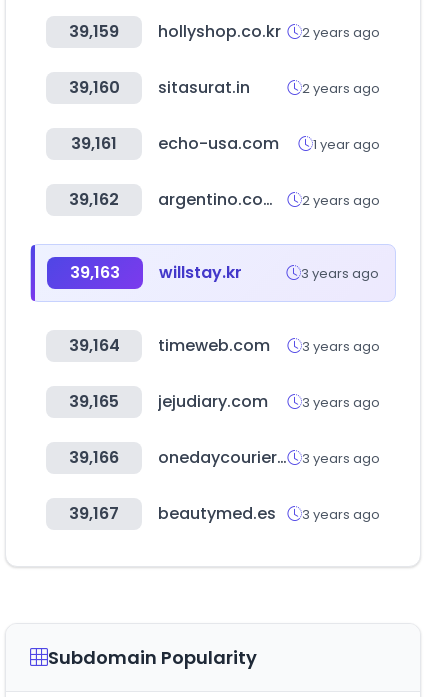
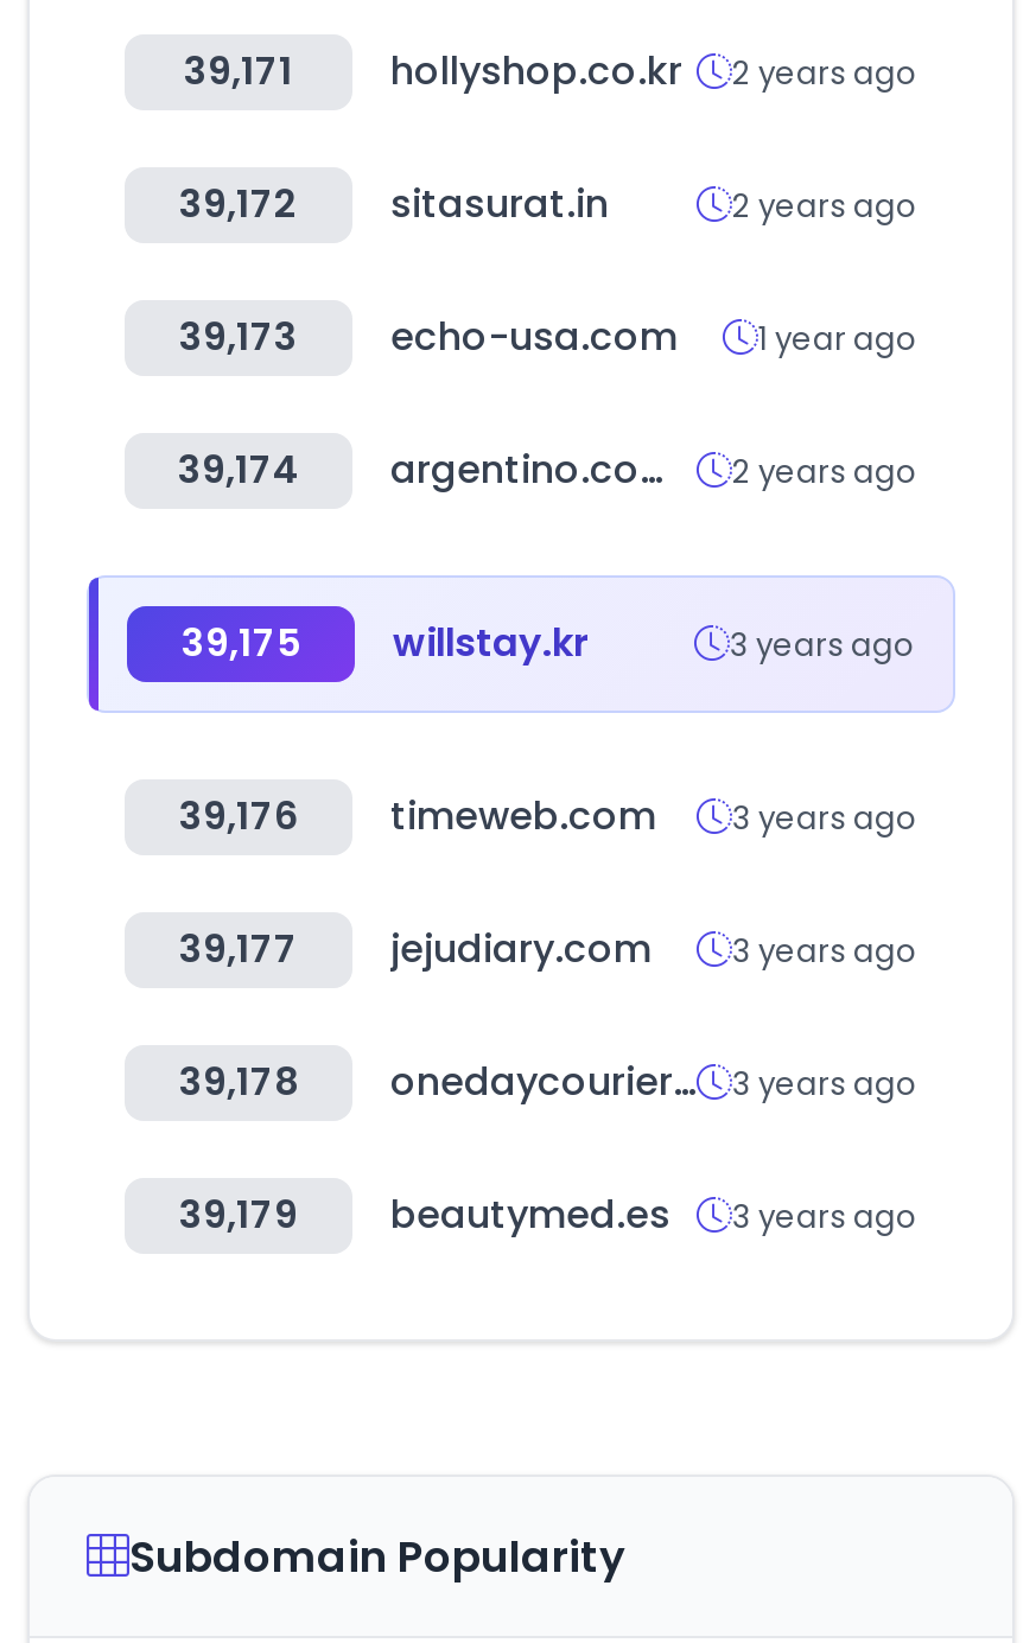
- 39,159 hollyshop.co.kr 2 years ago
+ 39,171 hollyshop.co.kr 2 years ago

- 39,160 sitasurat.in
+ 39,172 sitasurat.in

- 39,161 echo-usa.com 1 year ago
+ 39,173 echo-usa.com 1 year ago

- 39,162
+ 39,174

- 39,163 willstay.kr
+ 39,175 willstay.kr

- 39,164 timeweb.com 3 years ago
+ 39,176 timeweb.com 3 years ago

- 39,165 jejudiary.com 3 years ago
+ 39,177 jejudiary.com 3 years ago

- 39,166
+ 39,178

- 39,167 beautymed.es 3 years ago
+ 39,179 beautymed.es 3 years ago
